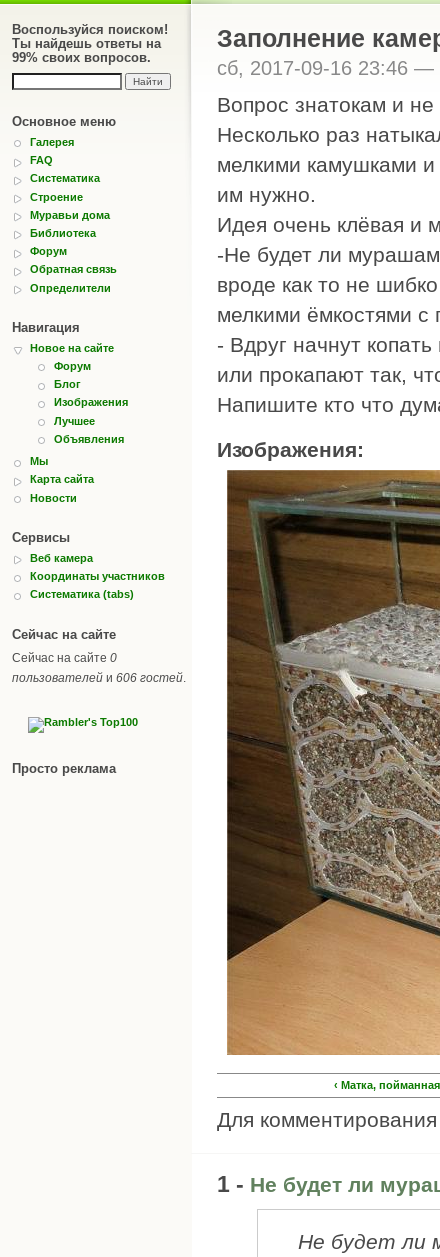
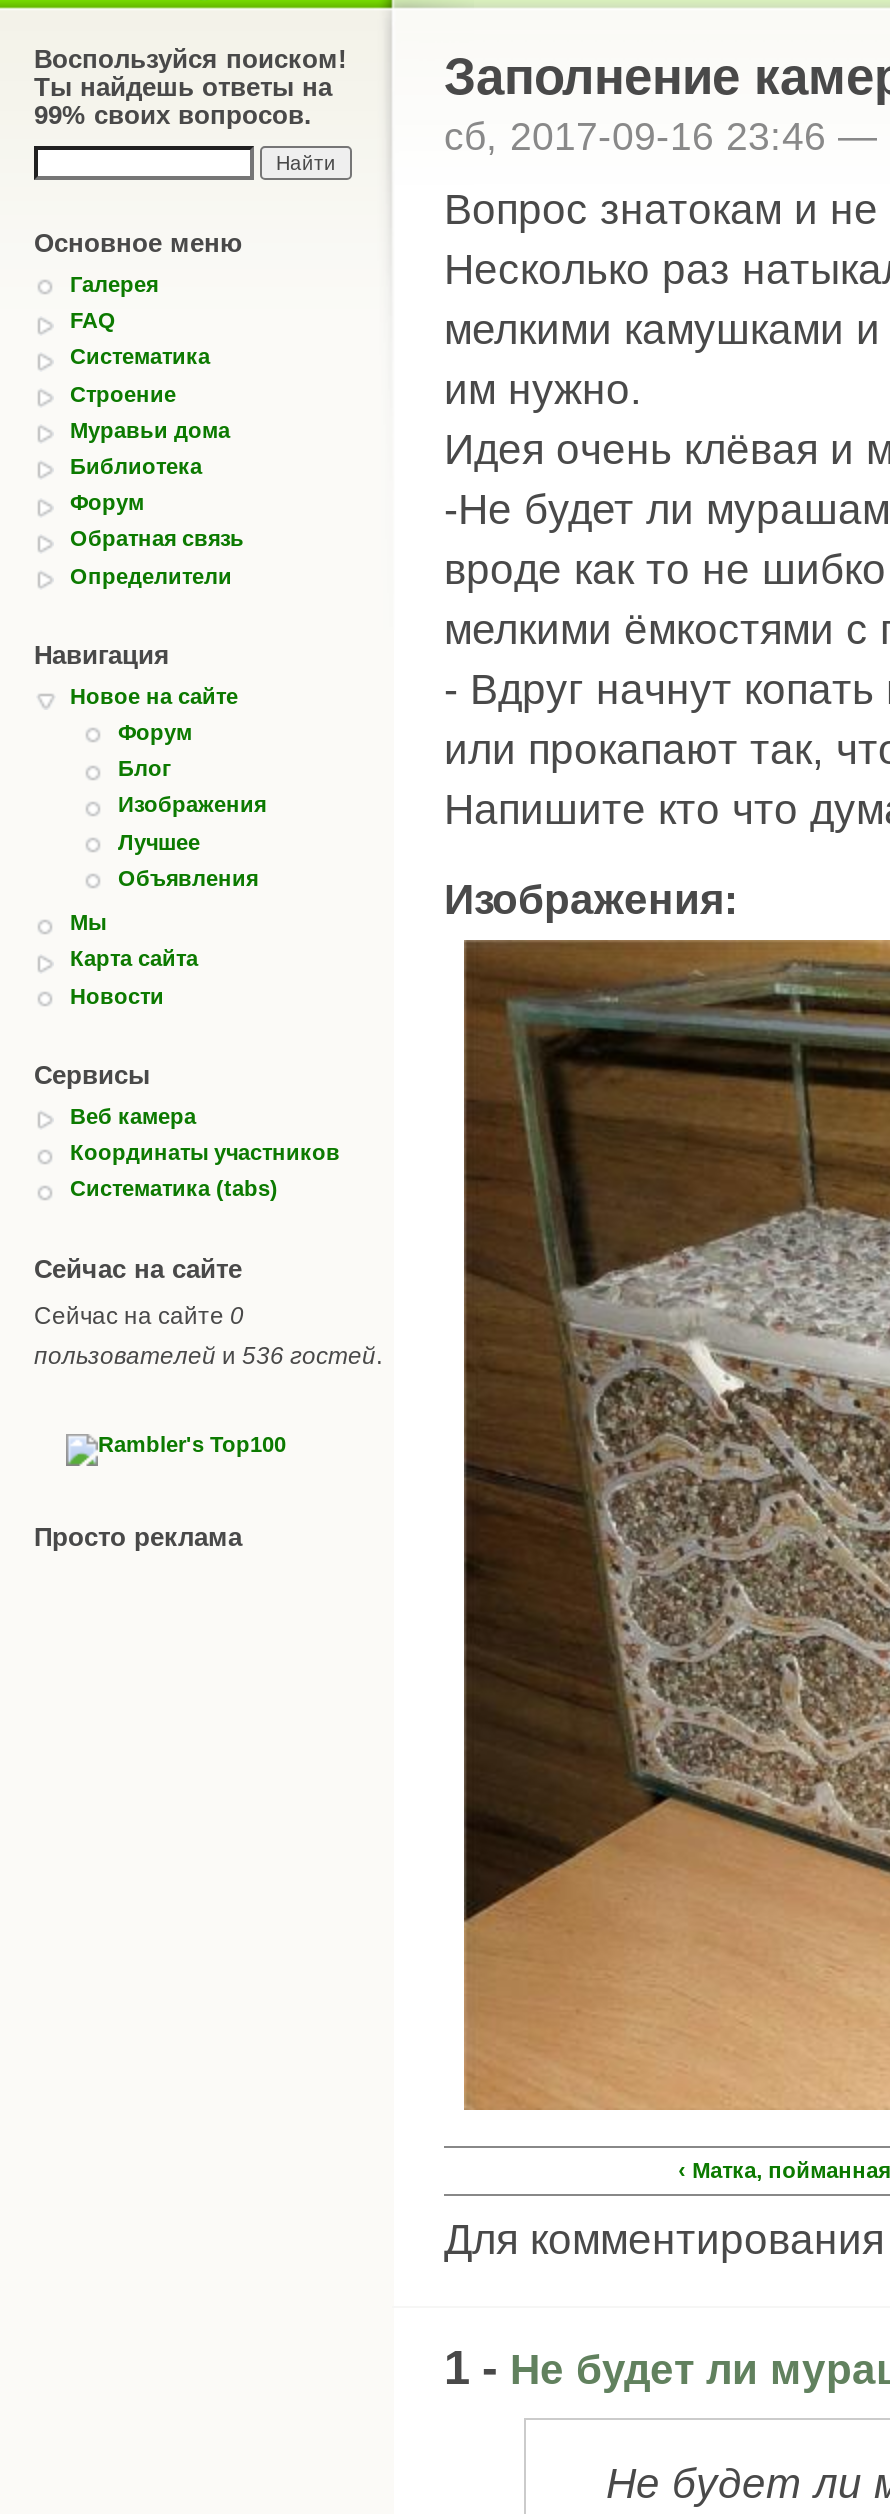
- пользователей и 606 гостей.
+ пользователей и 536 гостей.
